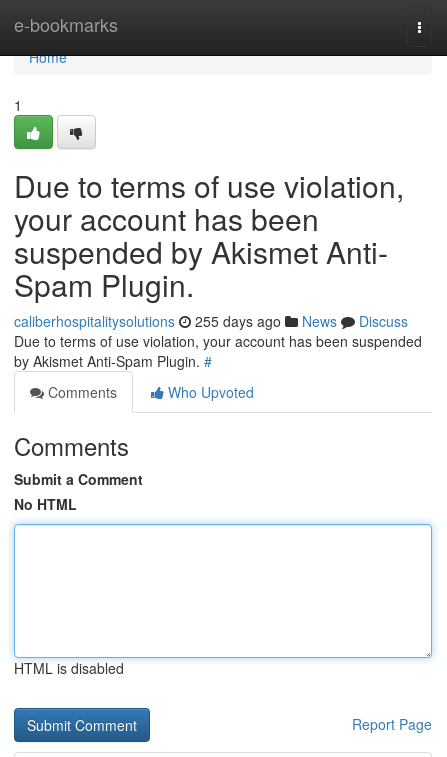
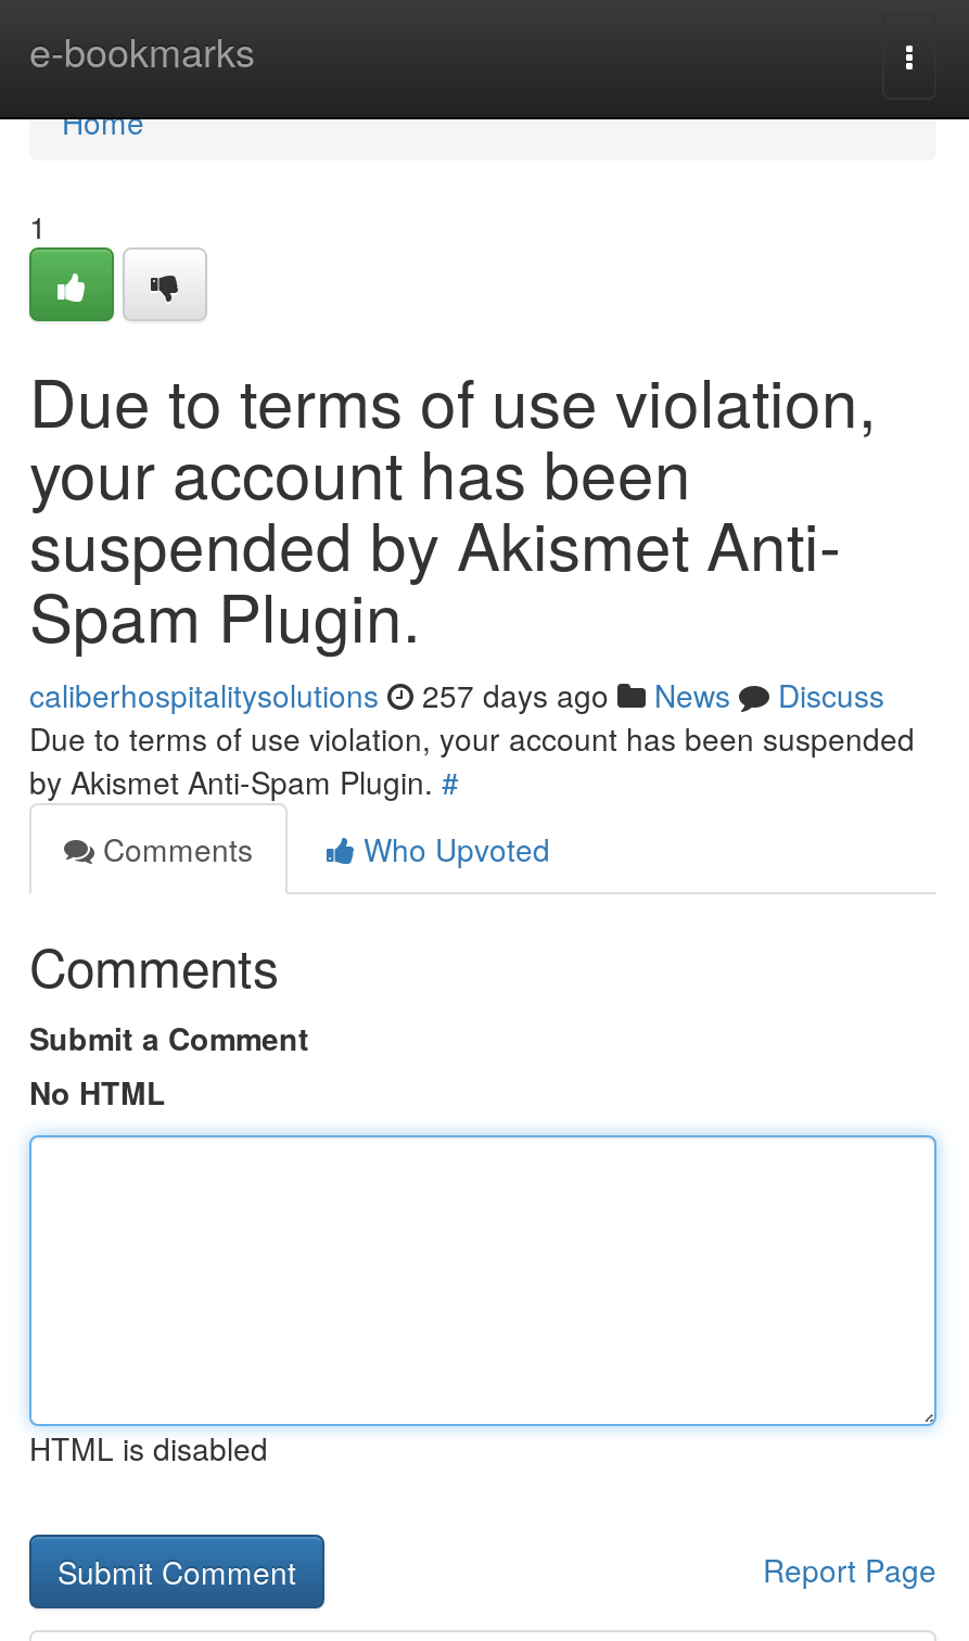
- caliberhospitalitysolutions 255 days ago News Discuss
+ caliberhospitalitysolutions 257 days ago News Discuss
